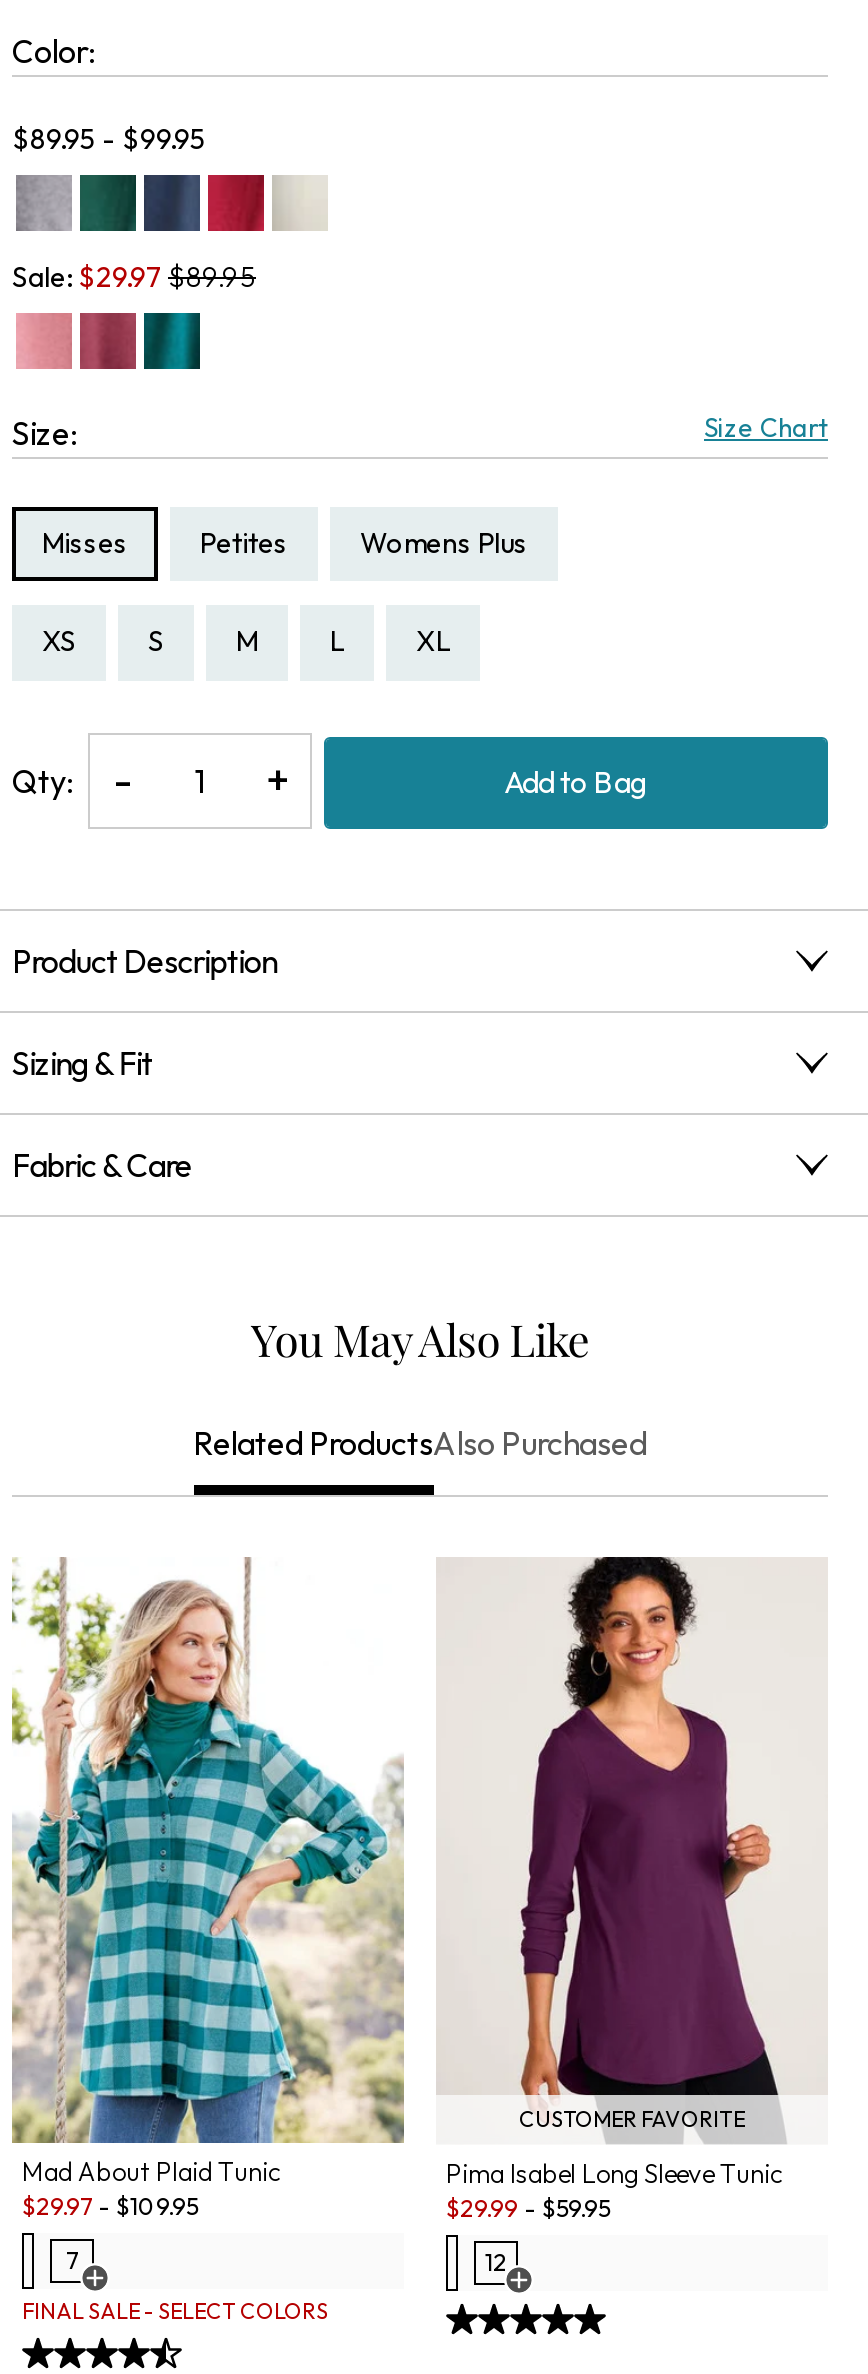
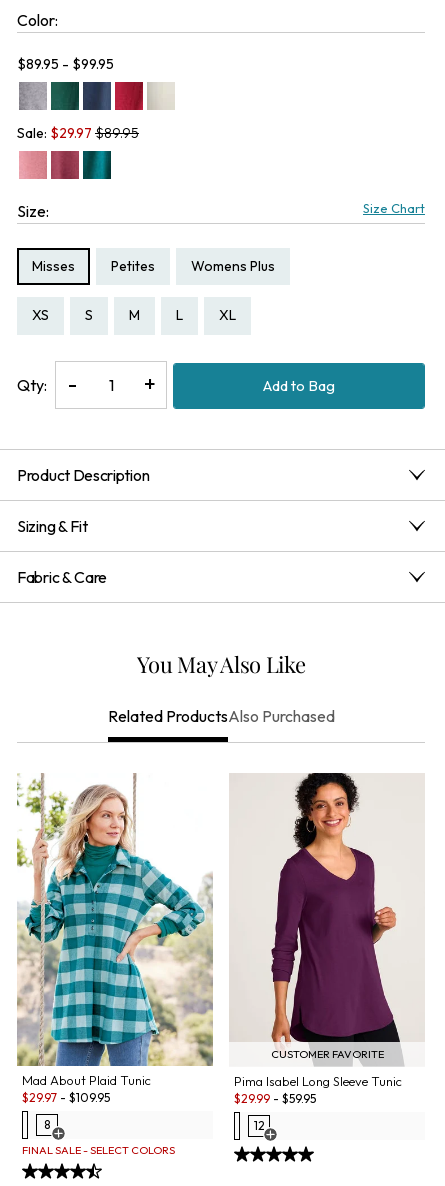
- 7
+ 8
